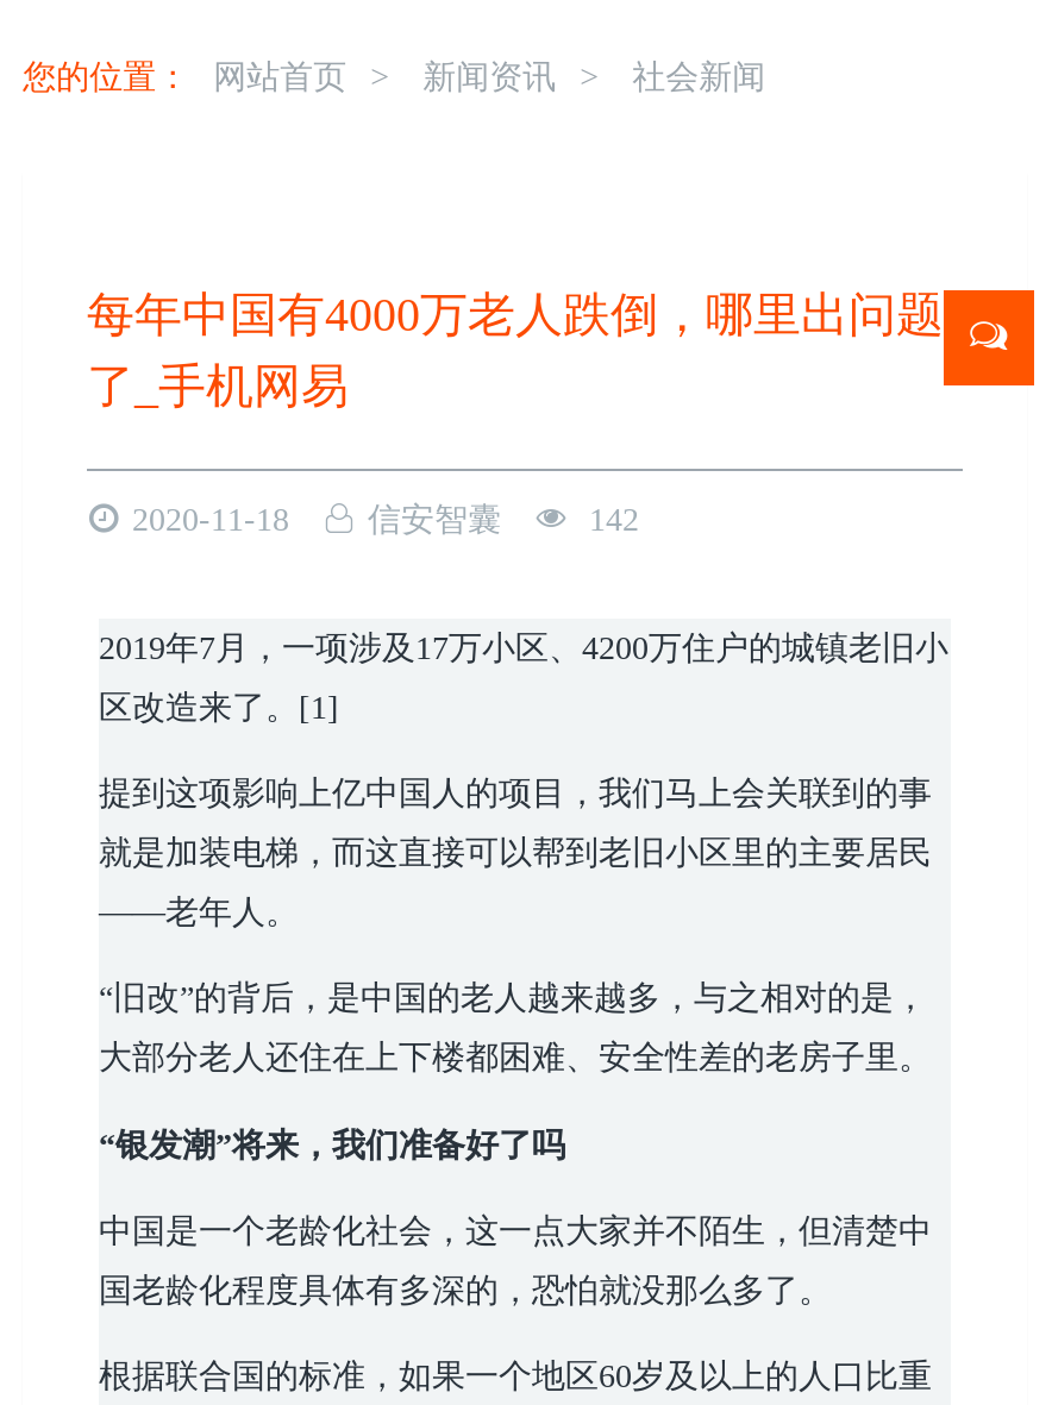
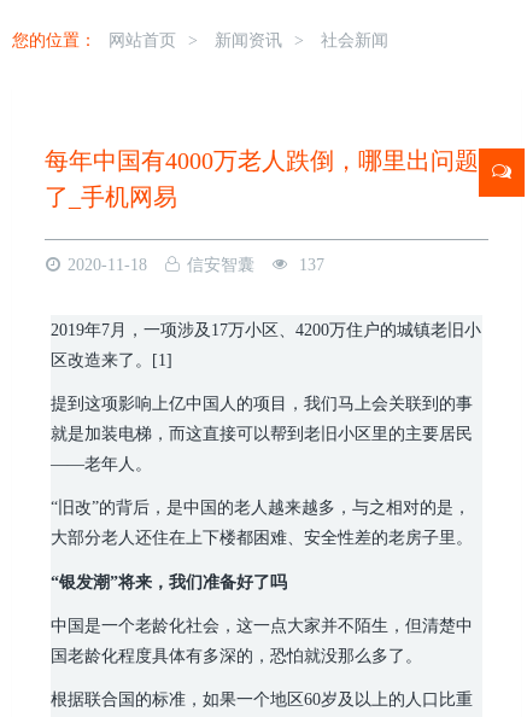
- 142
+ 137
